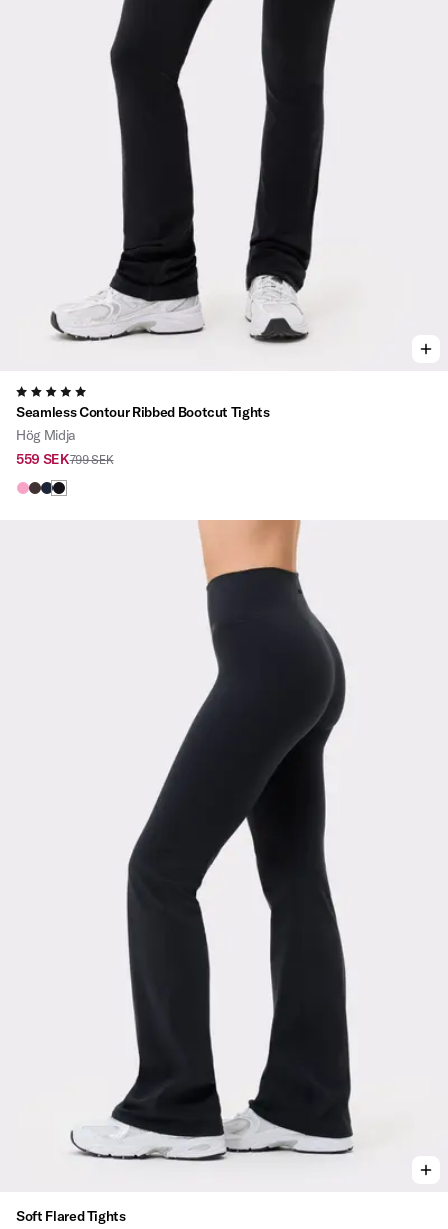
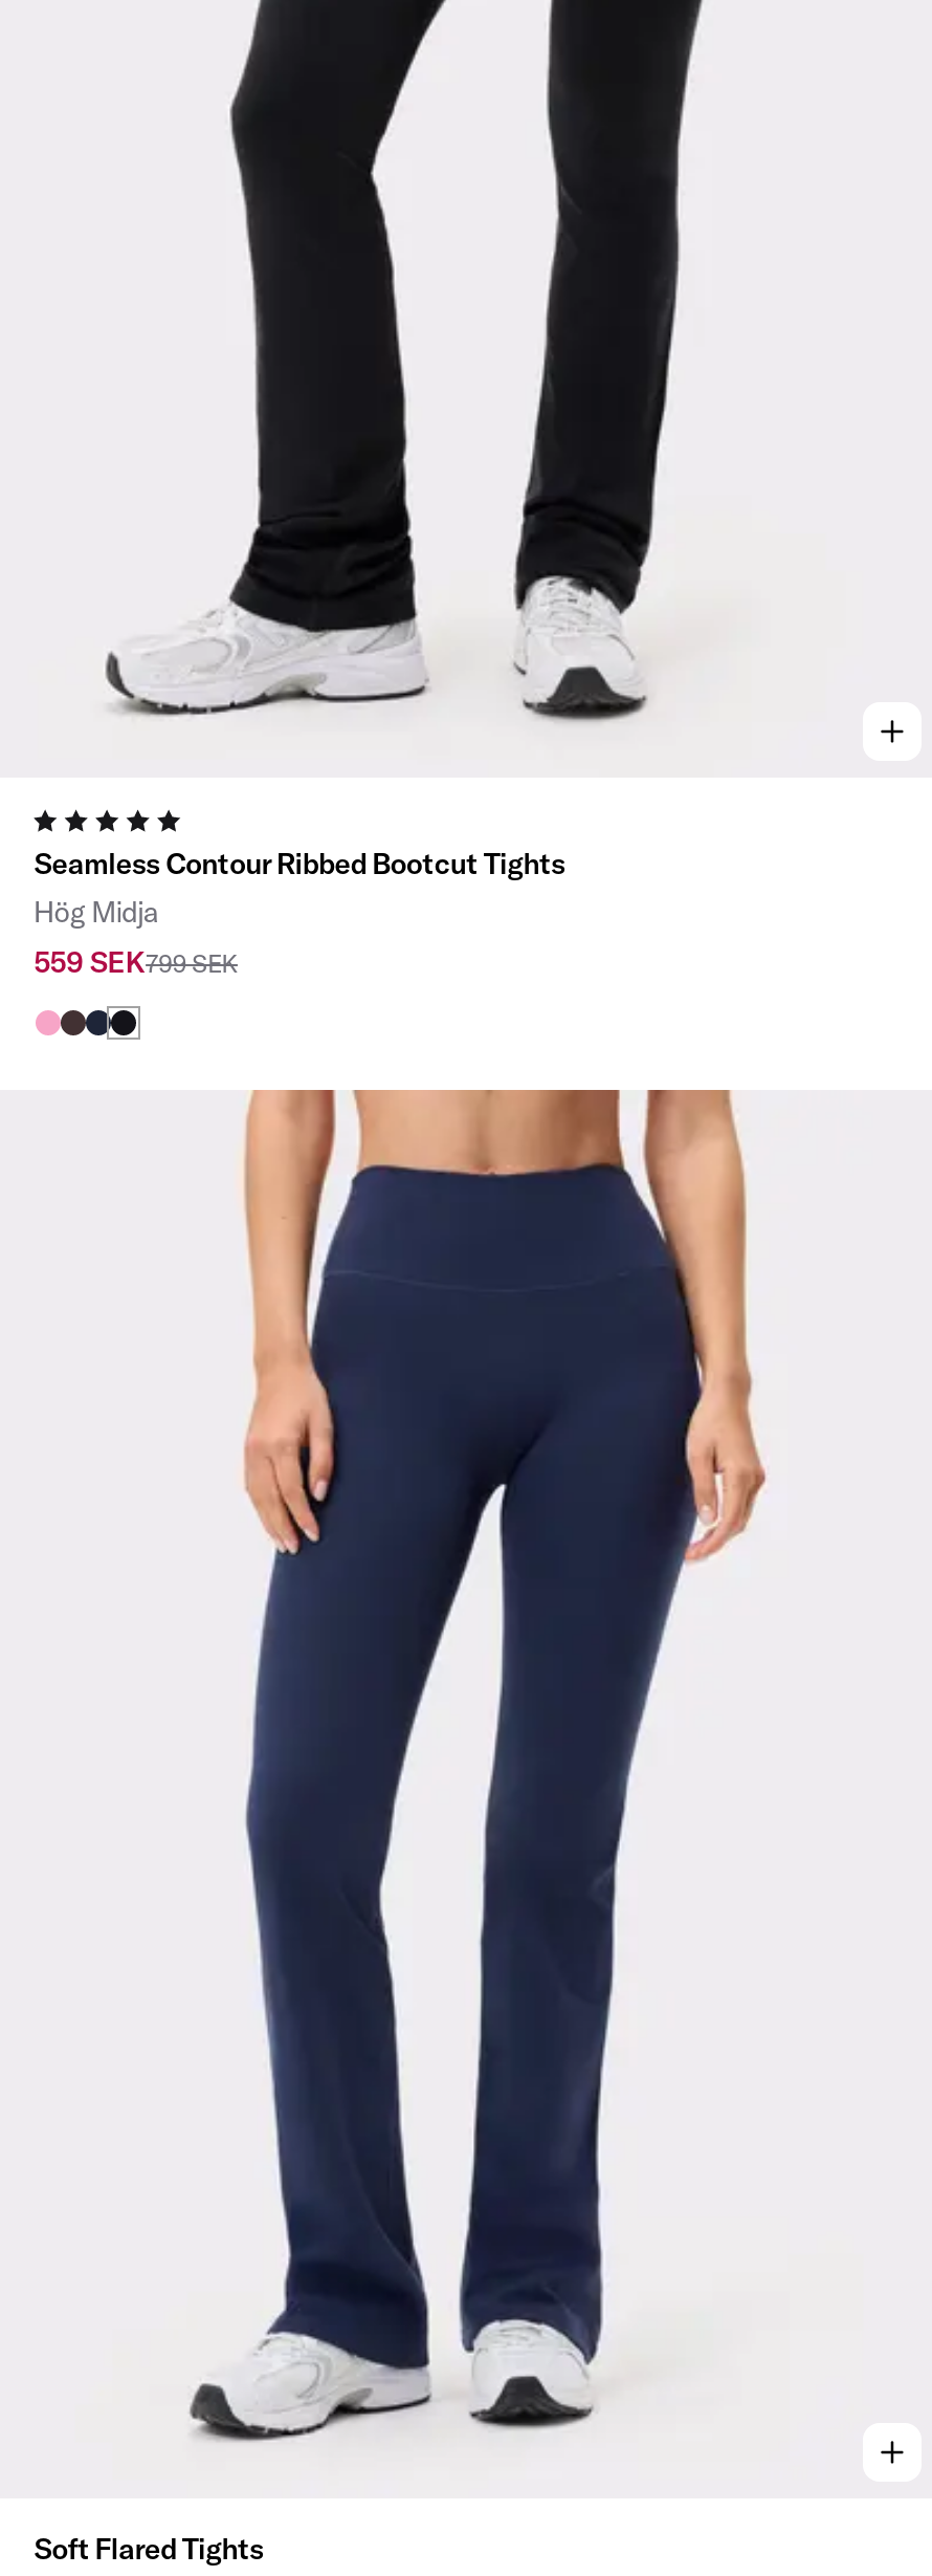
- [image]
+ [image]
